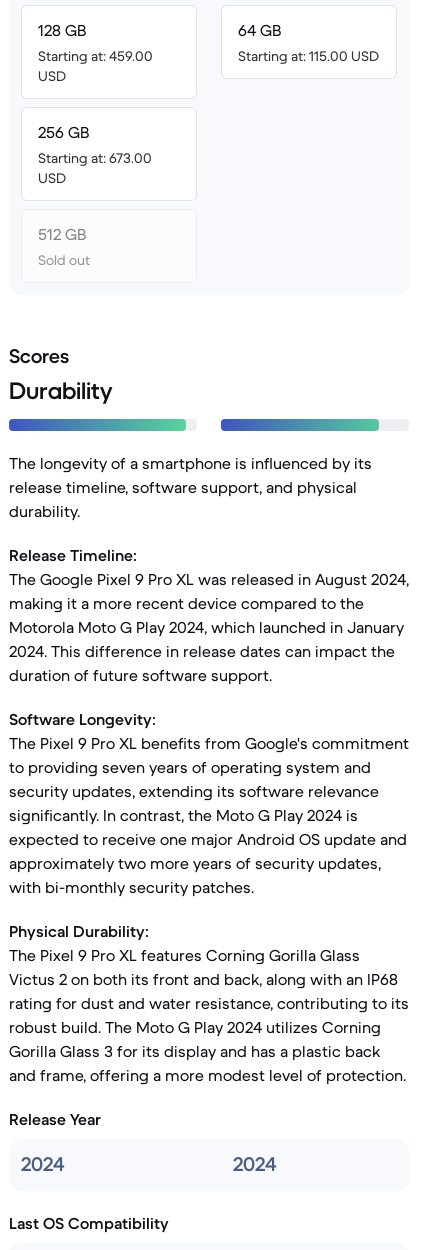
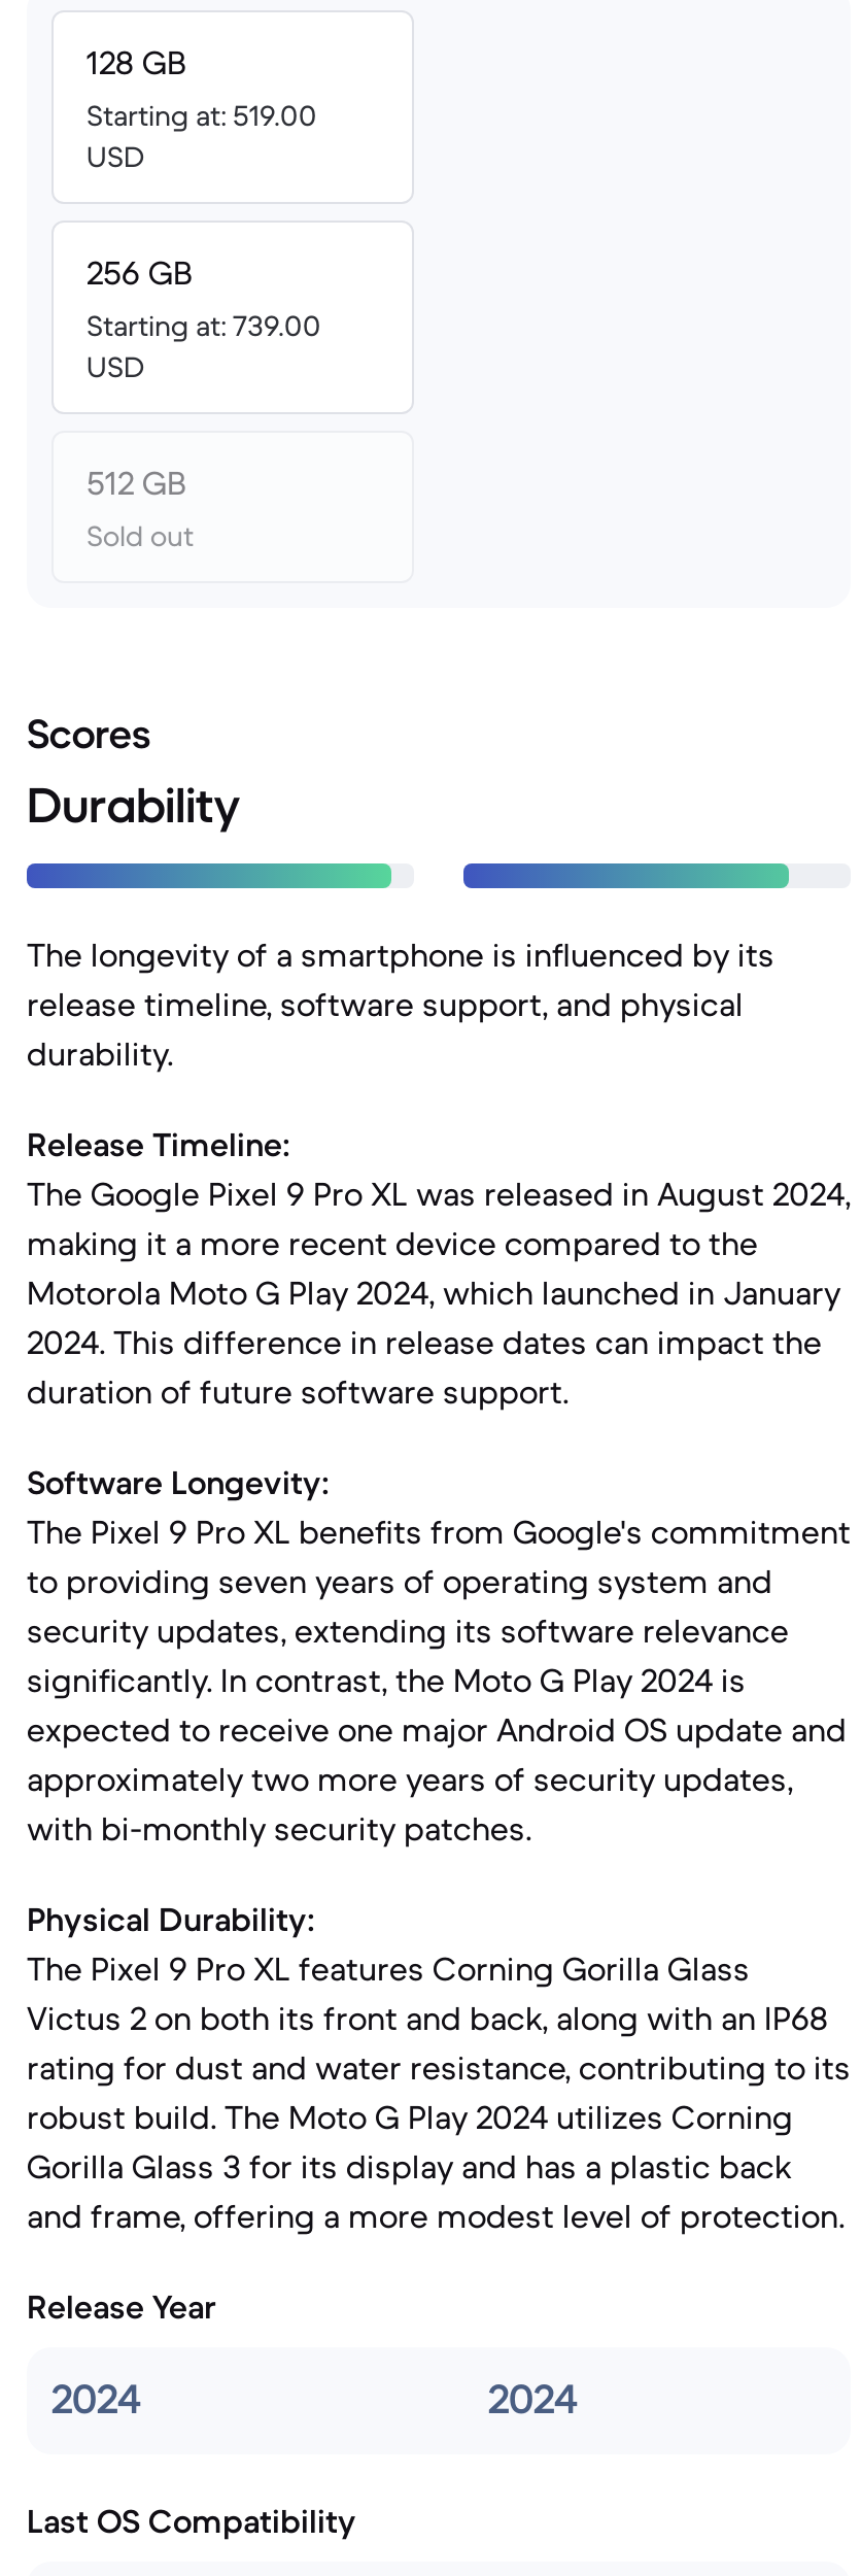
- 64 GB
- Starting at: 115.00 USD

- Starting at: 459.00
+ Starting at: 519.00

- Starting at: 673.00
+ Starting at: 739.00
